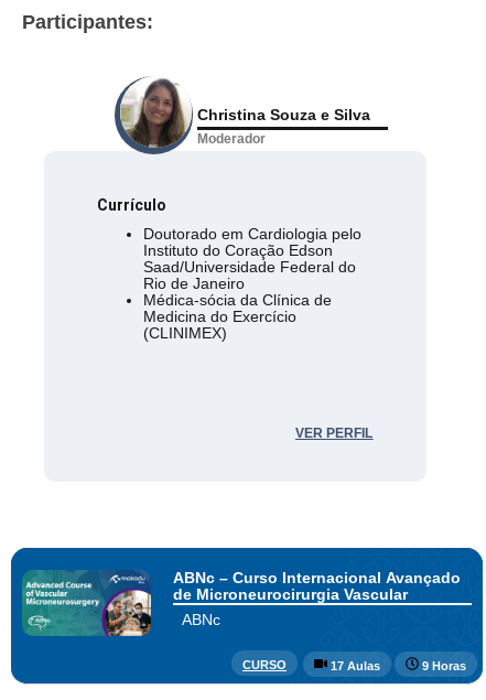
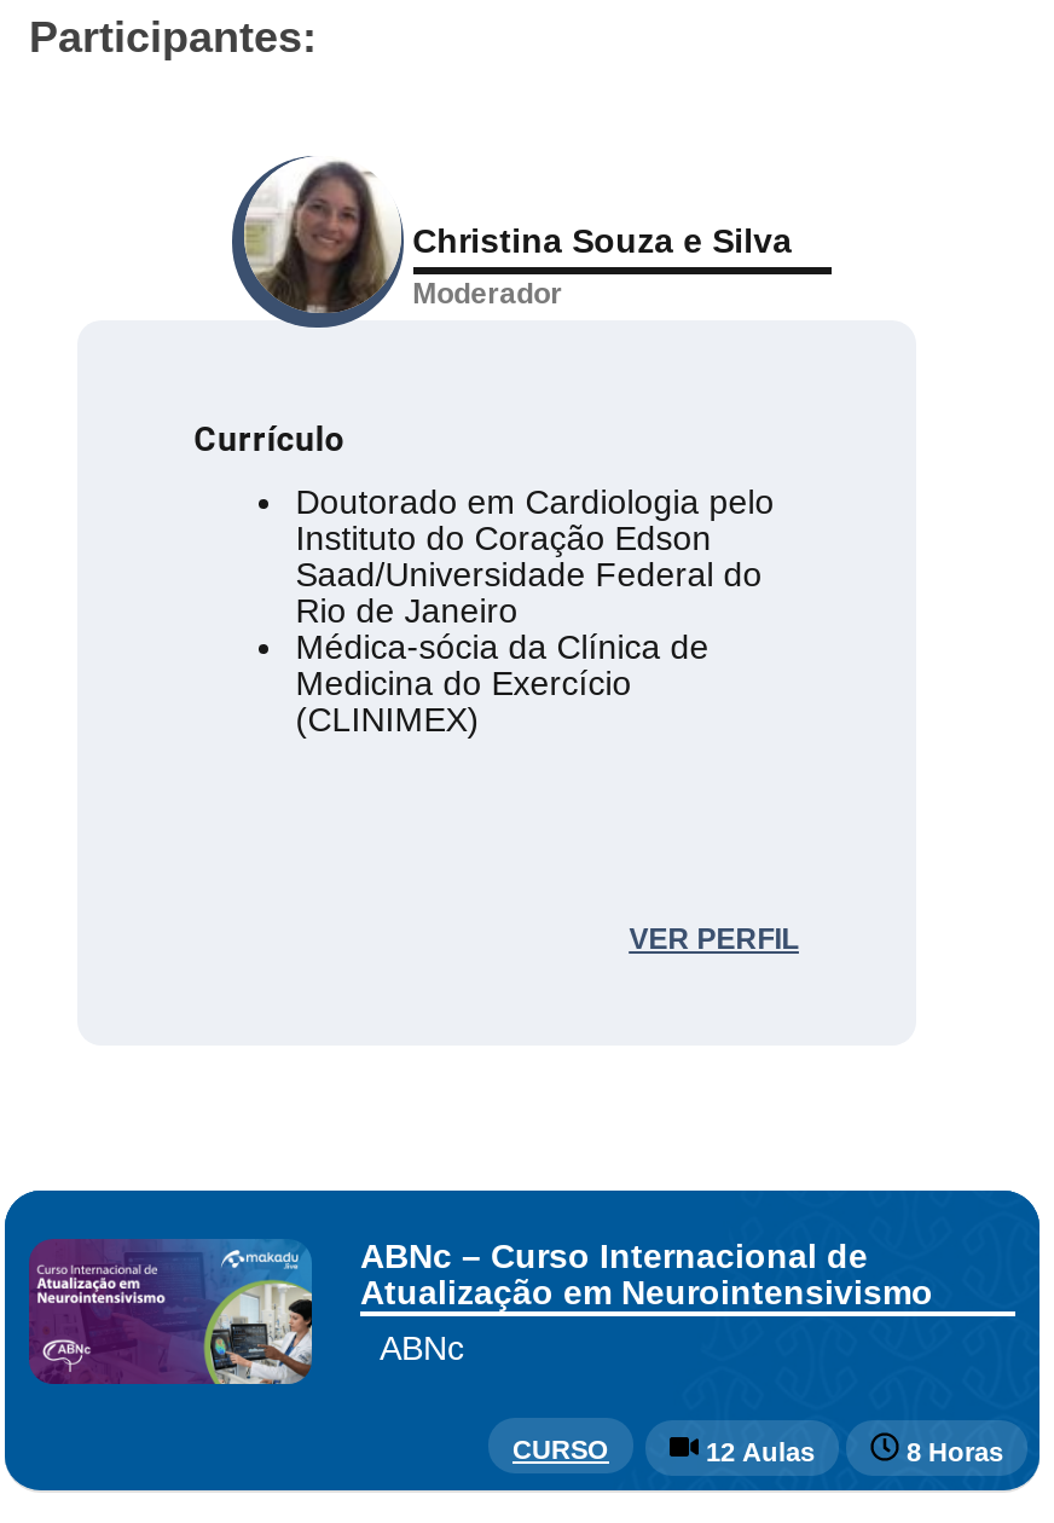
- [image]
- ABNc – Curso Internacional Avançado
- de Microneurocirurgia Vascular
+ [image]
+ ABNc – Curso Internacional de
+ Atualização em Neurointensivismo

- 17 Aulas
- 9 Horas
+ 12 Aulas
+ 8 Horas
